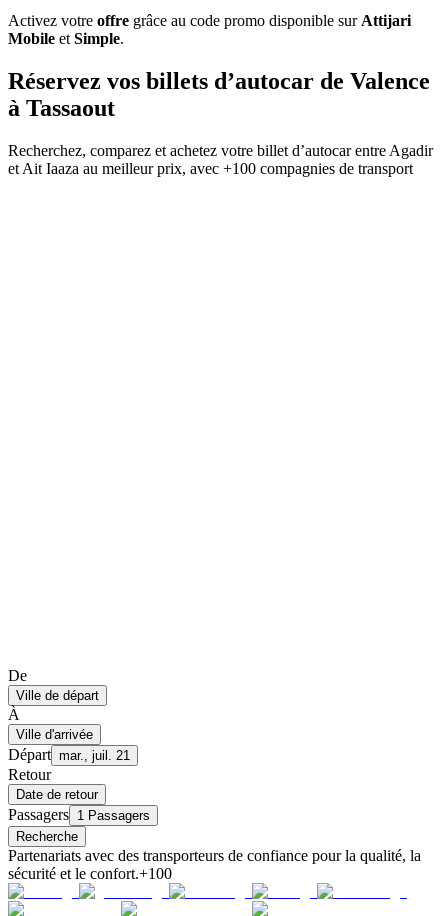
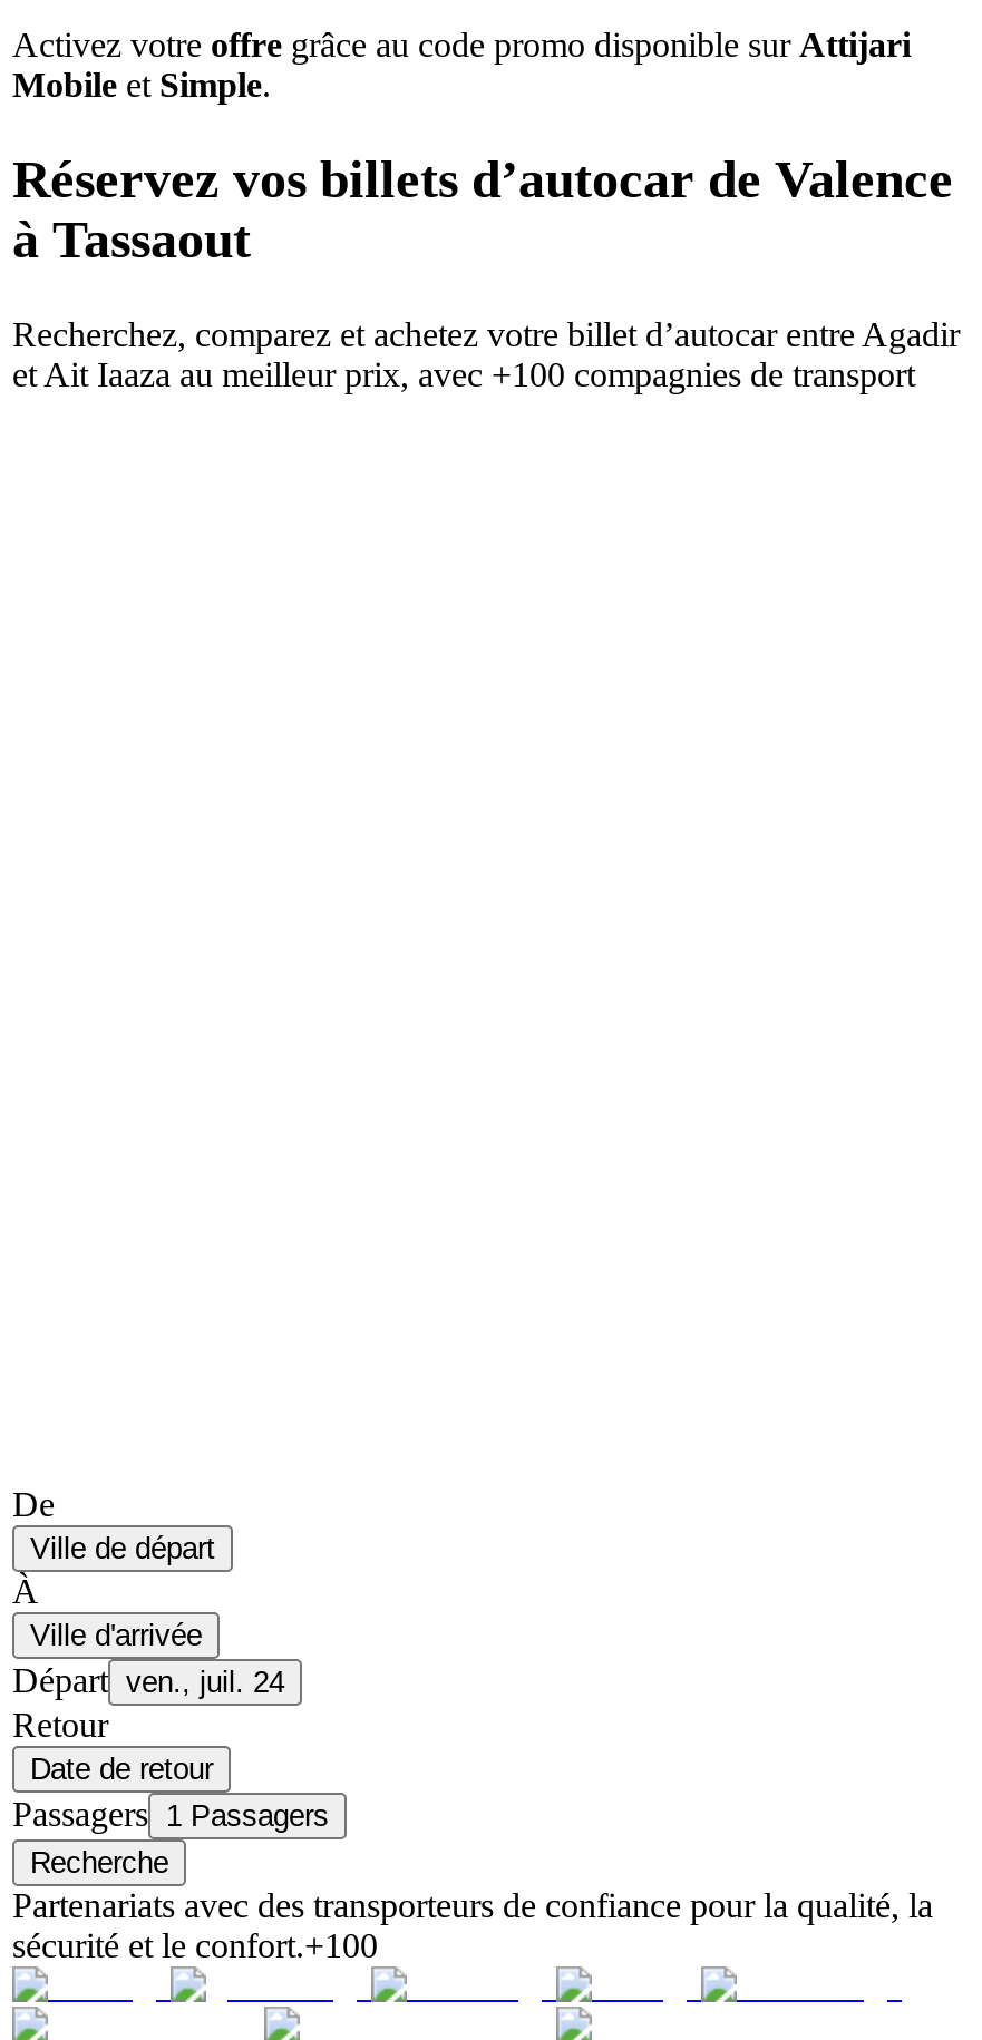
- Départ mar., juil. 21
+ Départ ven., juil. 24
